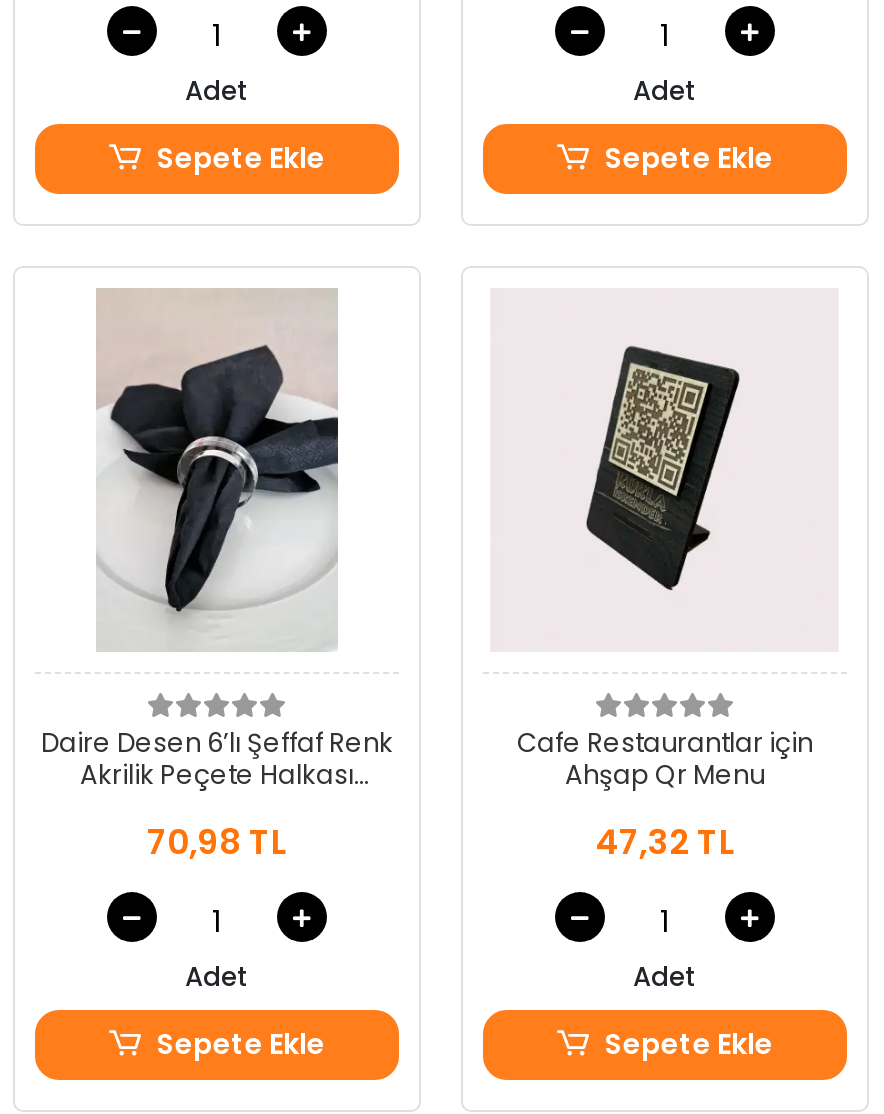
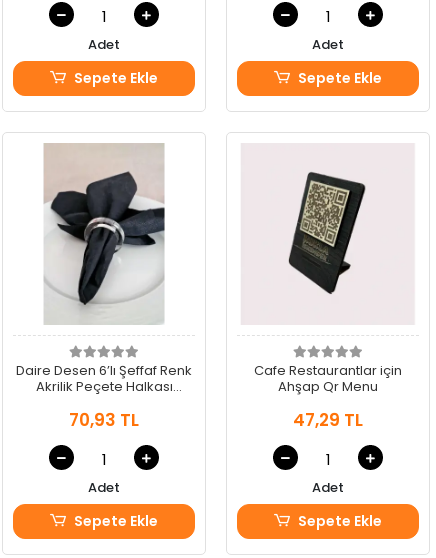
- 70,98 TL
+ 70,93 TL

- 47,32 TL
+ 47,29 TL
